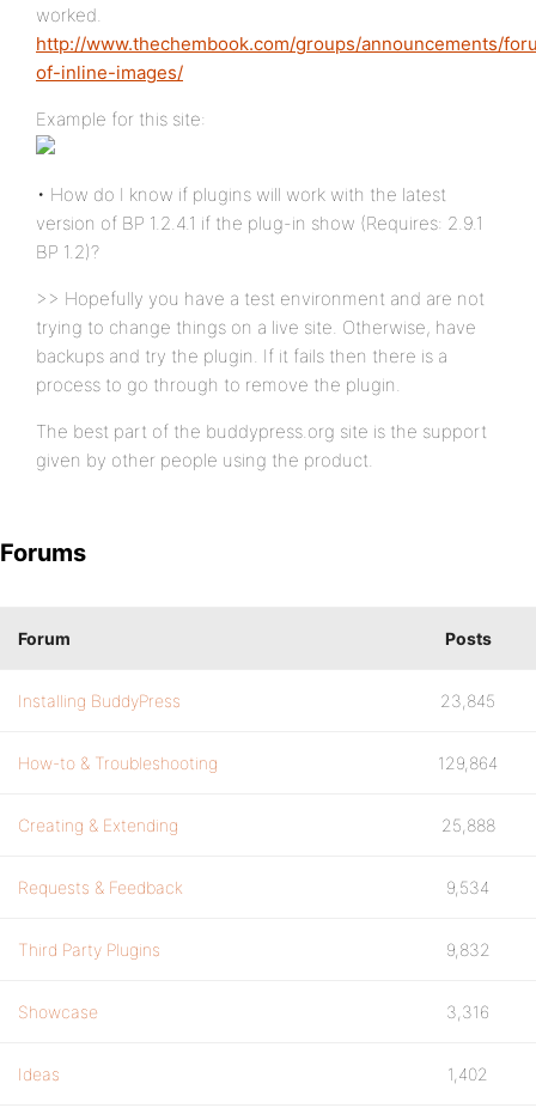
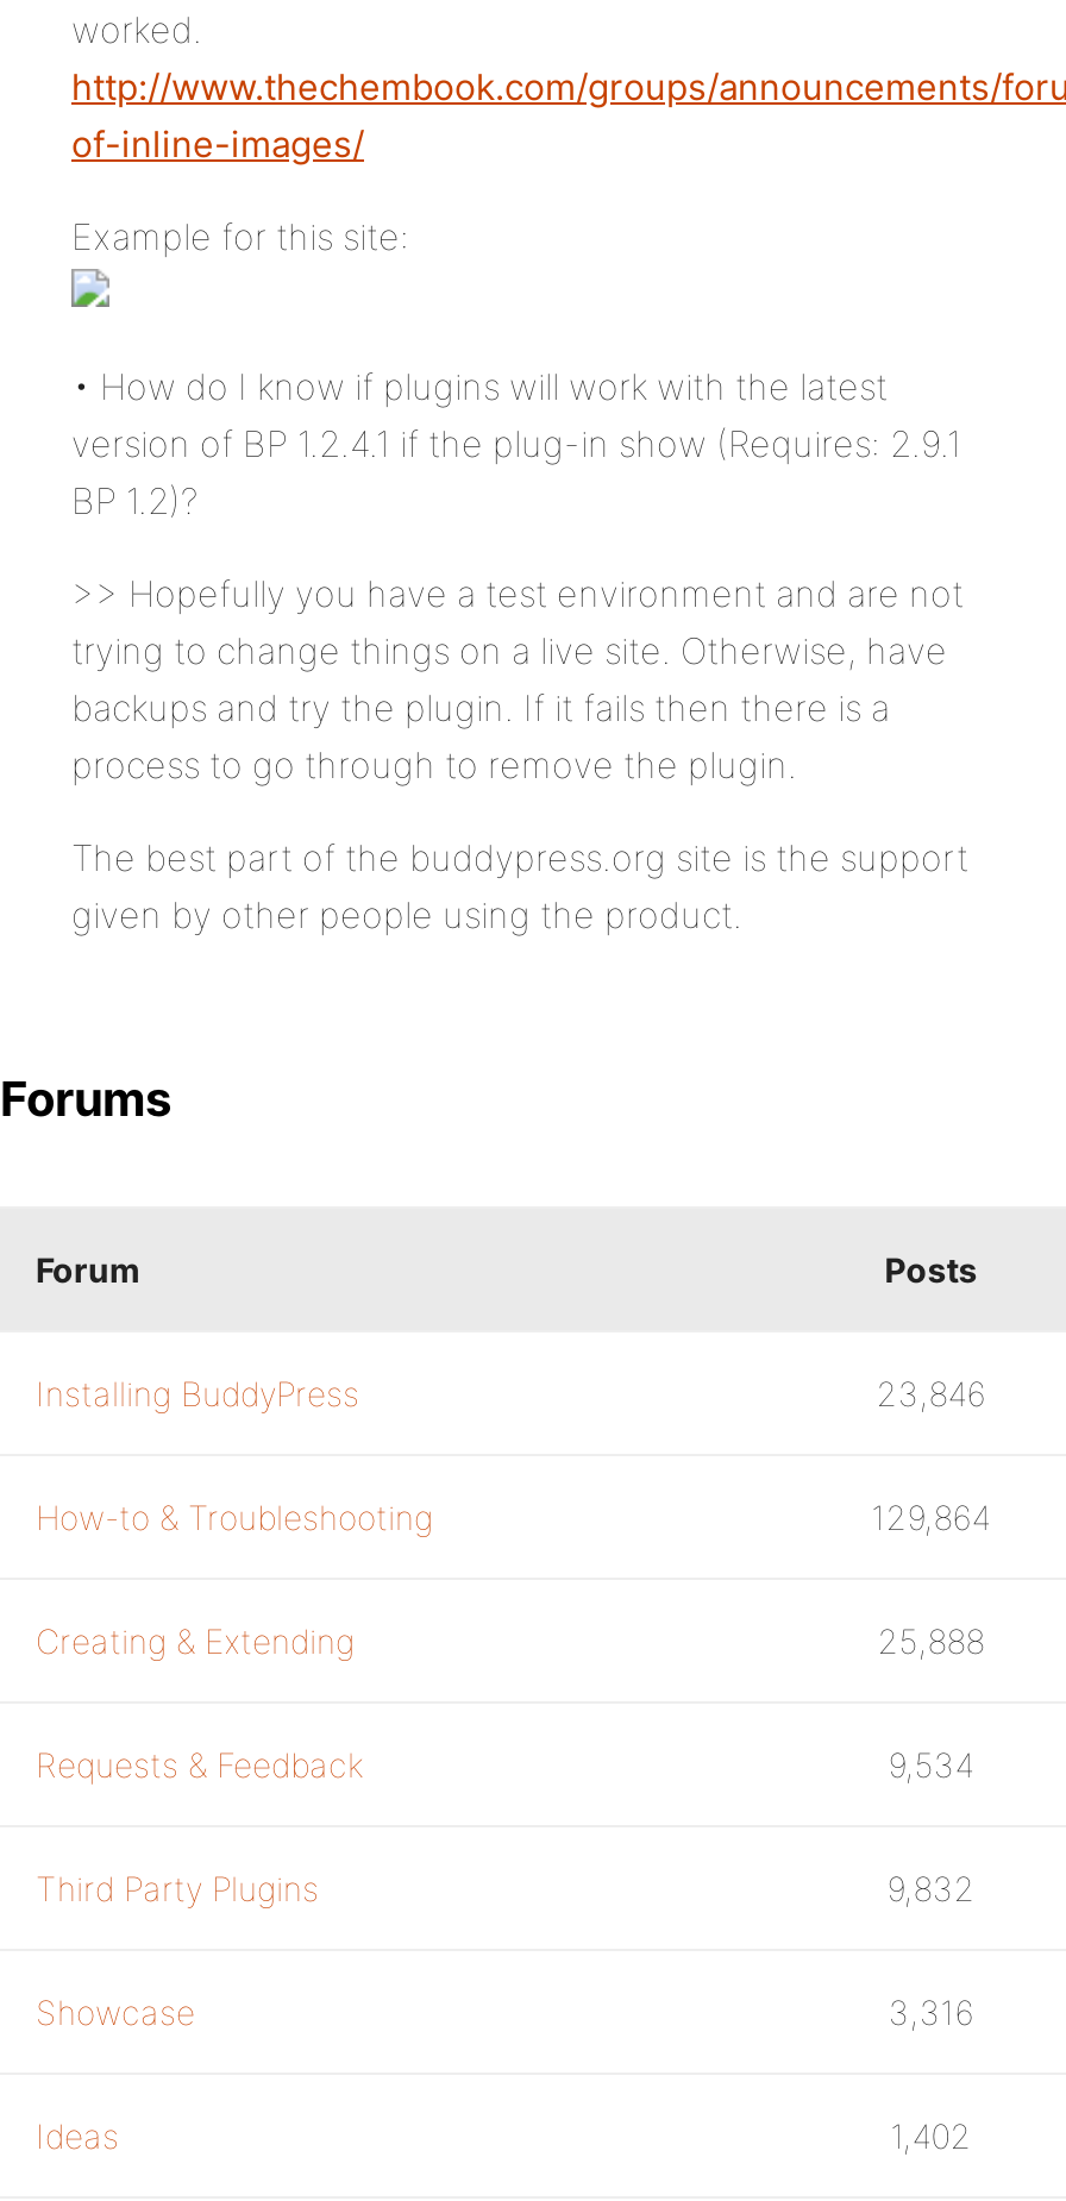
- 23,845
+ 23,846
